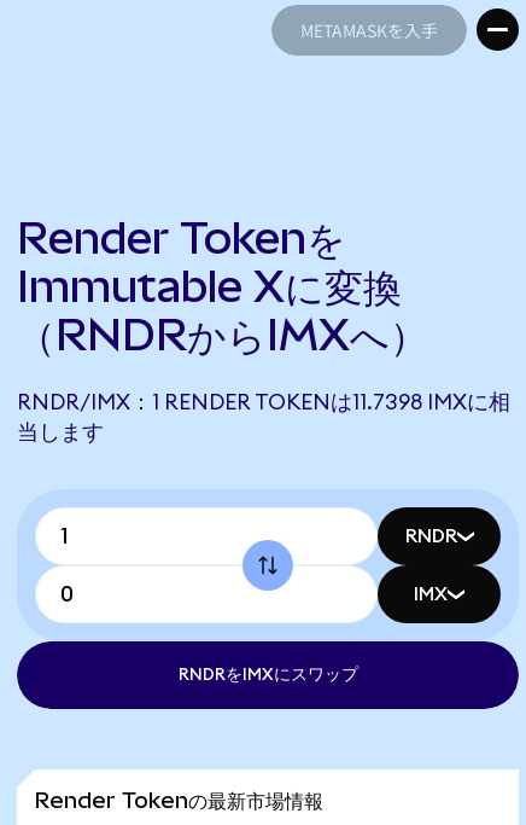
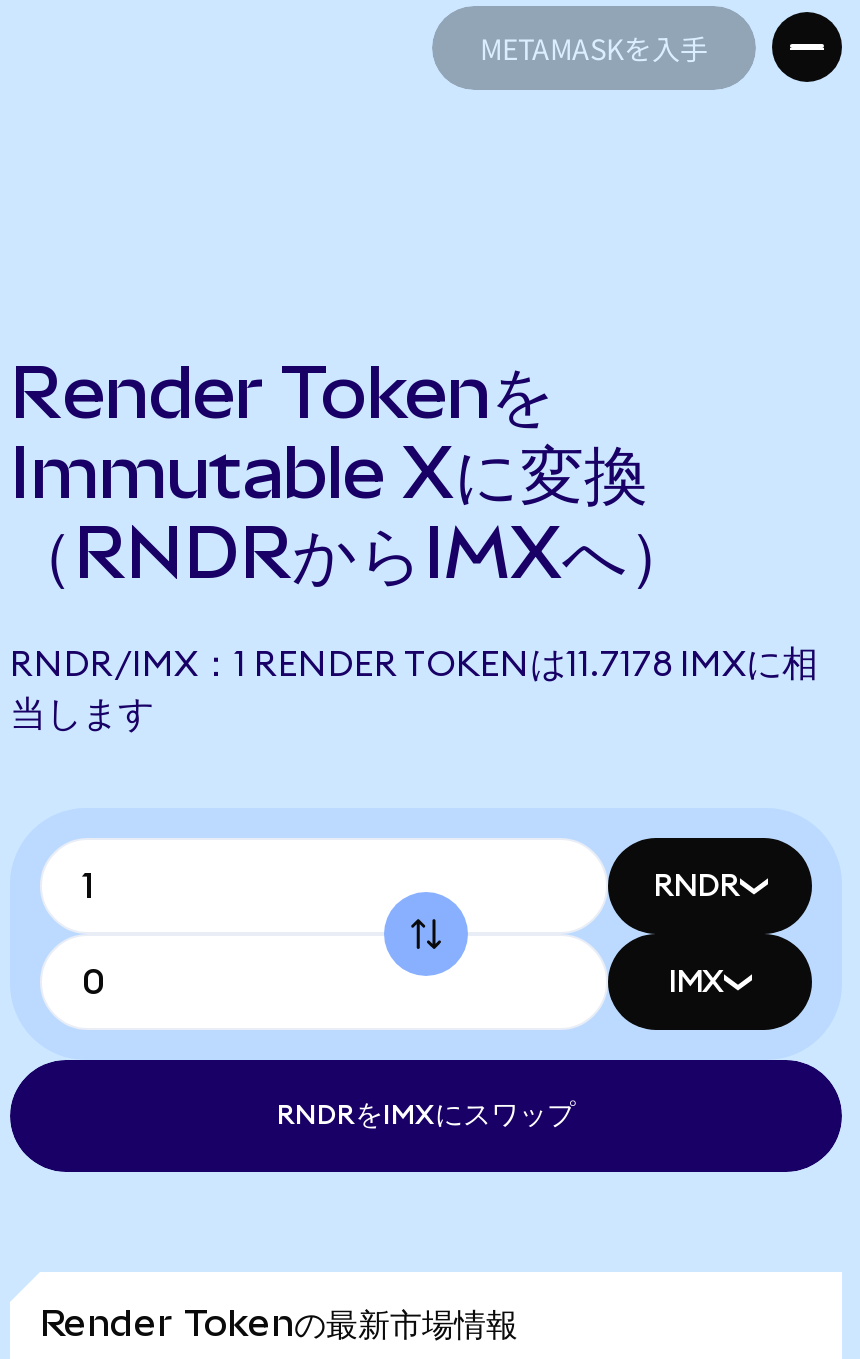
- RNDR/IMX：1 RENDER TOKENは11.7398 IMXに相
+ RNDR/IMX：1 RENDER TOKENは11.7178 IMXに相
